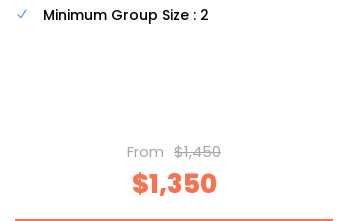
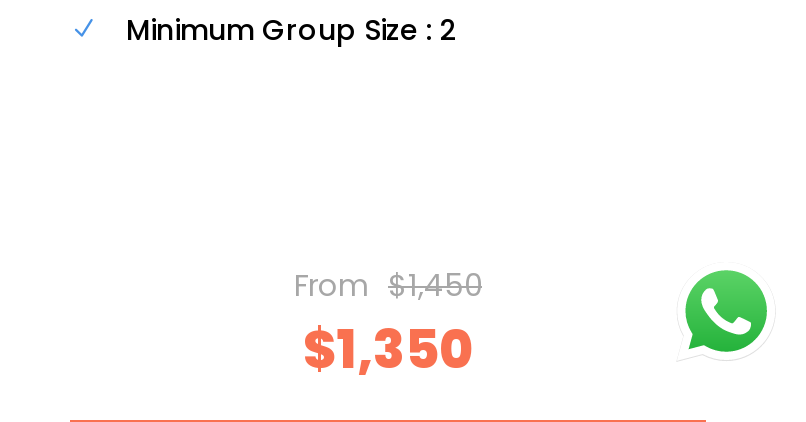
+ [image]
